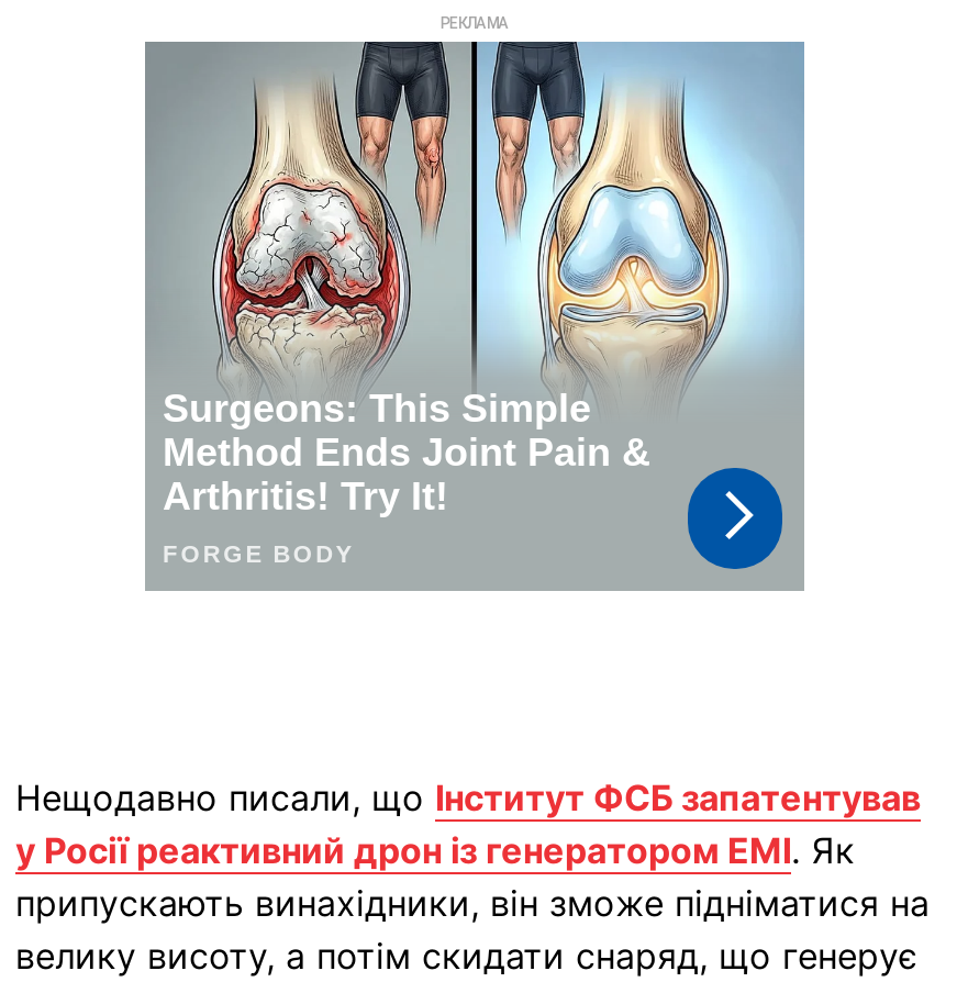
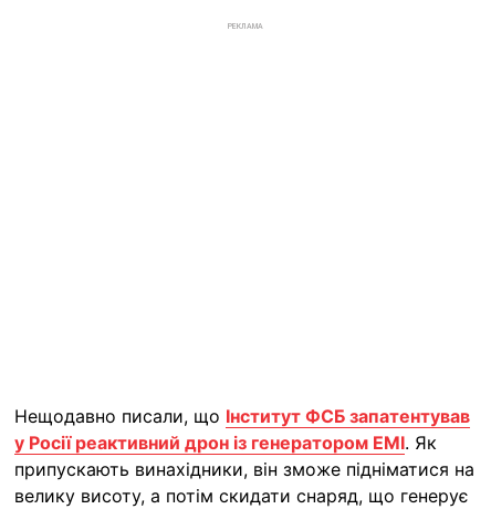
- [image]
